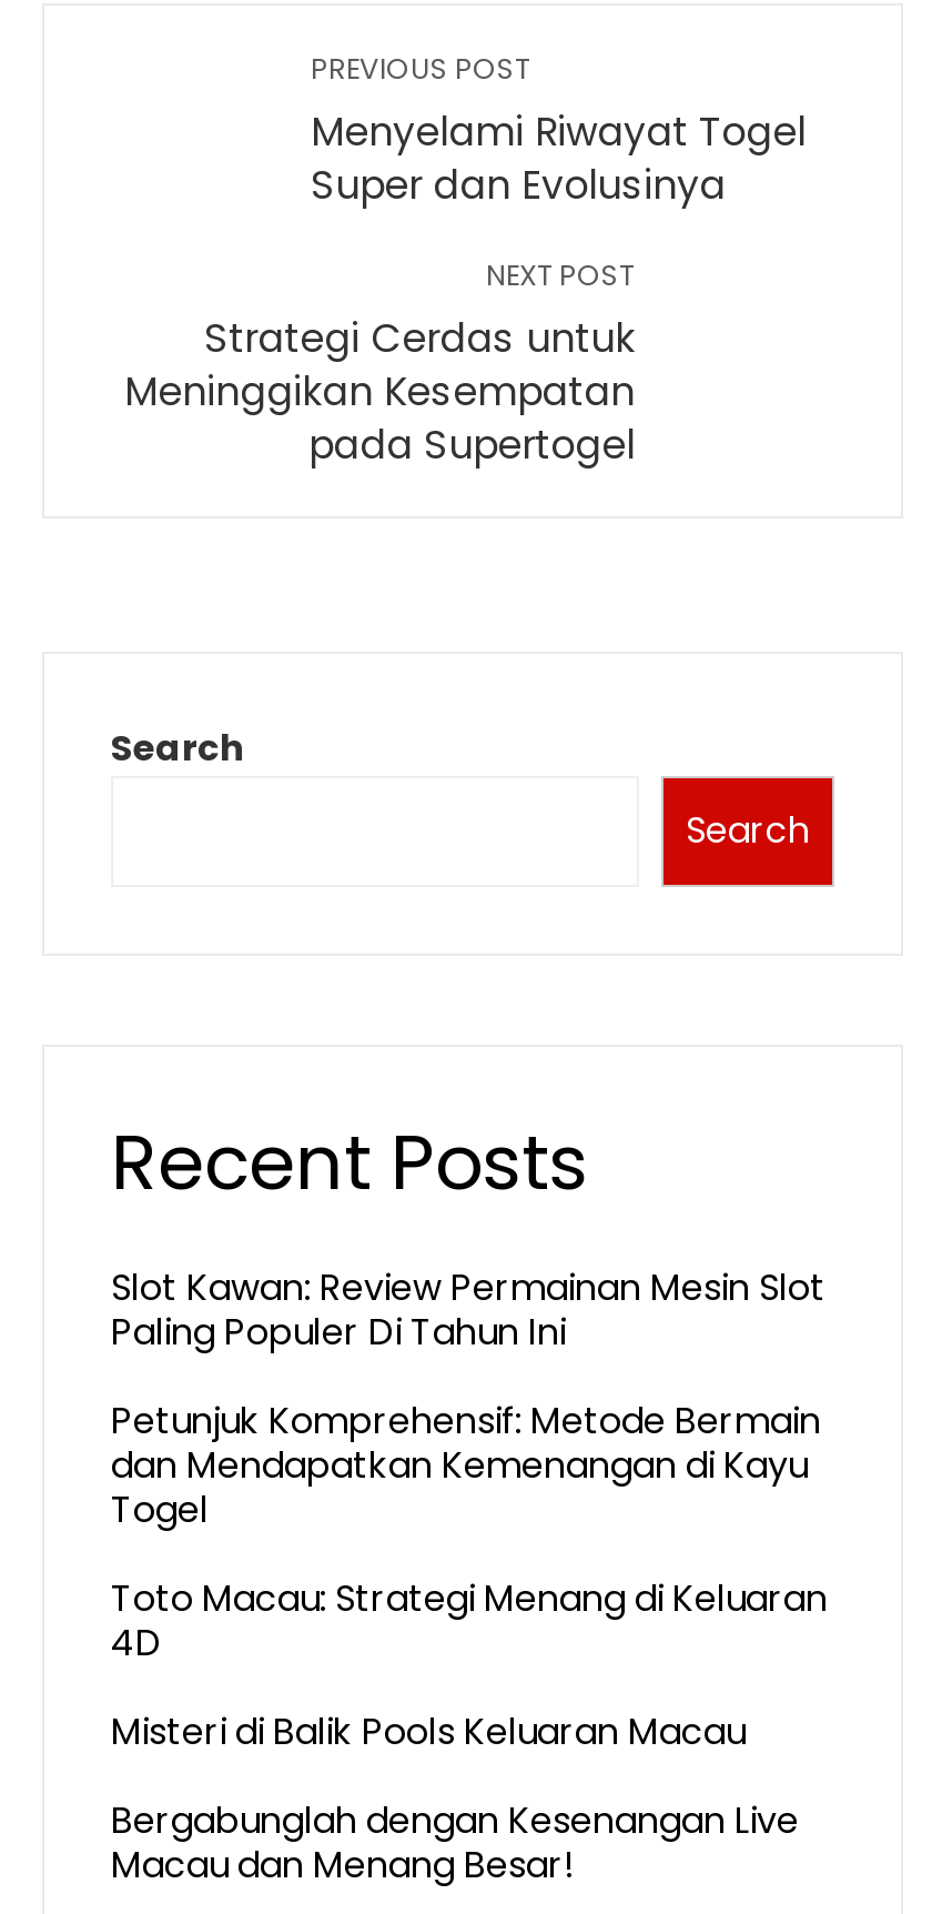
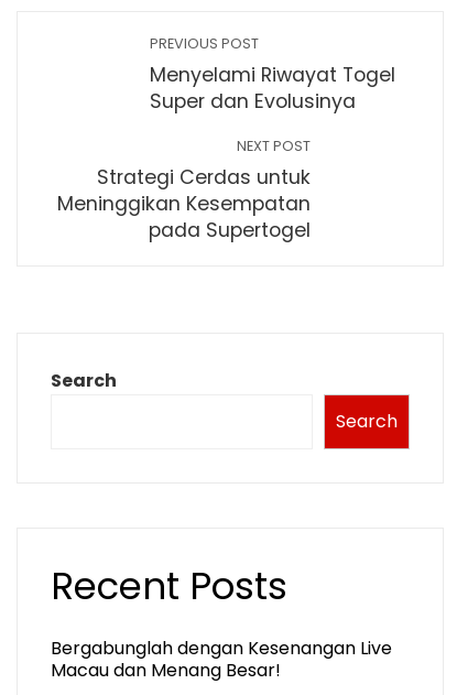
- Slot Kawan: Review Permainan Mesin Slot
- Paling Populer Di Tahun Ini
- Petunjuk Komprehensif: Metode Bermain
- dan Mendapatkan Kemenangan di Kayu
- Togel
- Toto Macau: Strategi Menang di Keluaran
- 4D
- Misteri di Balik Pools Keluaran Macau
